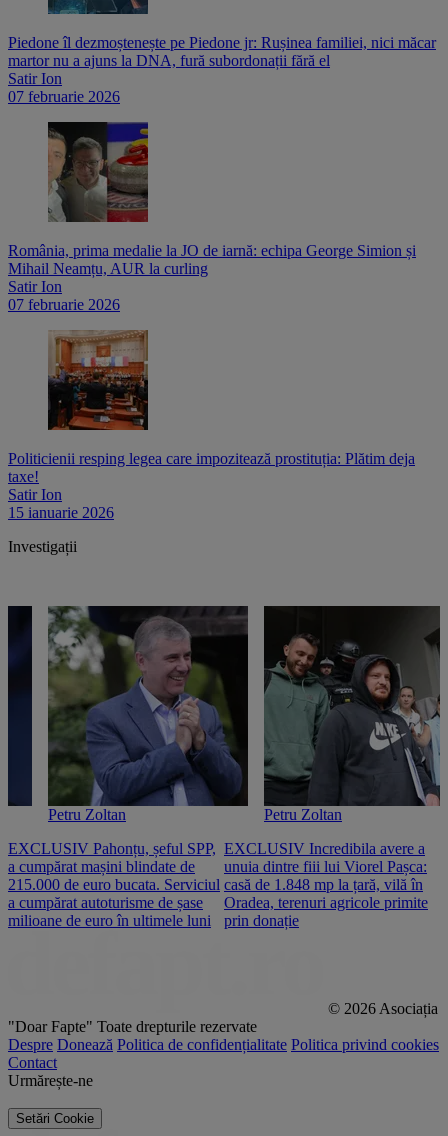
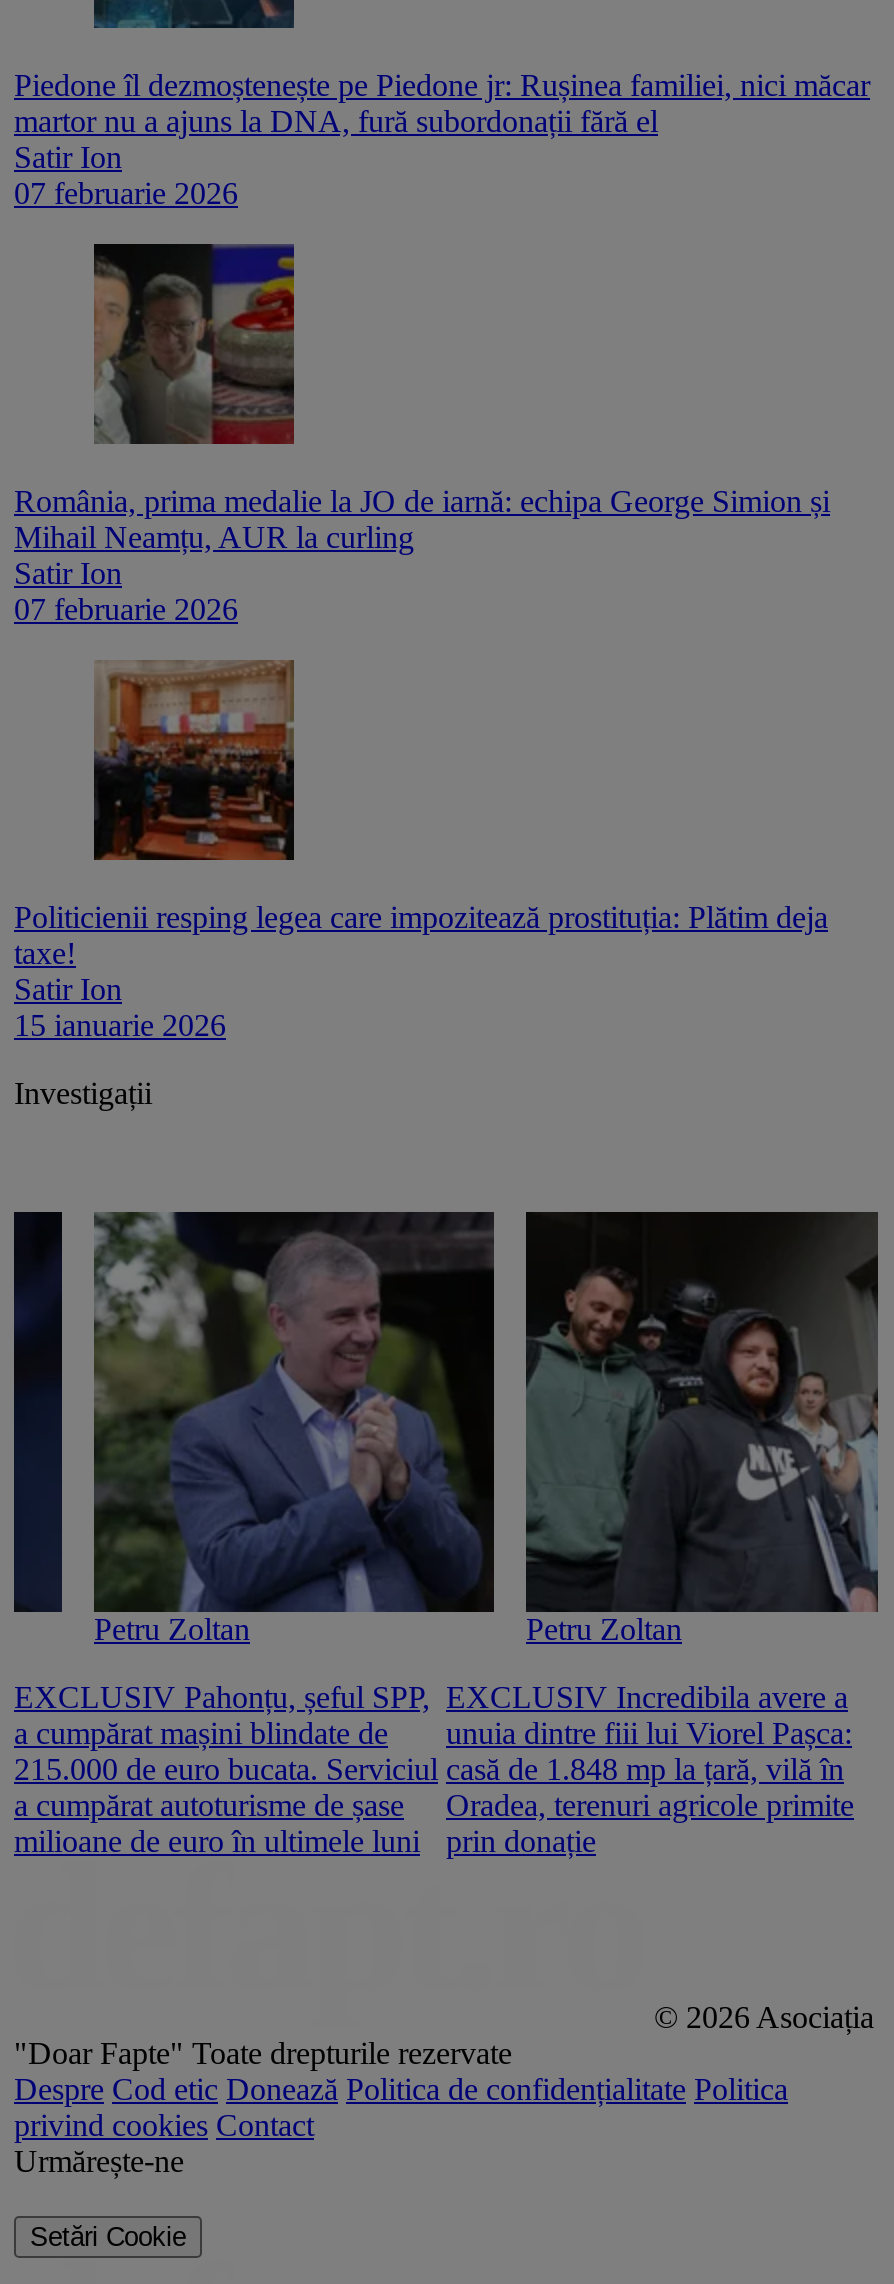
- Despre Donează Politica de confidențialitate Politica privind cookies
- Contact
+ Despre Cod etic Donează Politica de confidențialitate Politica
+ privind cookies Contact
